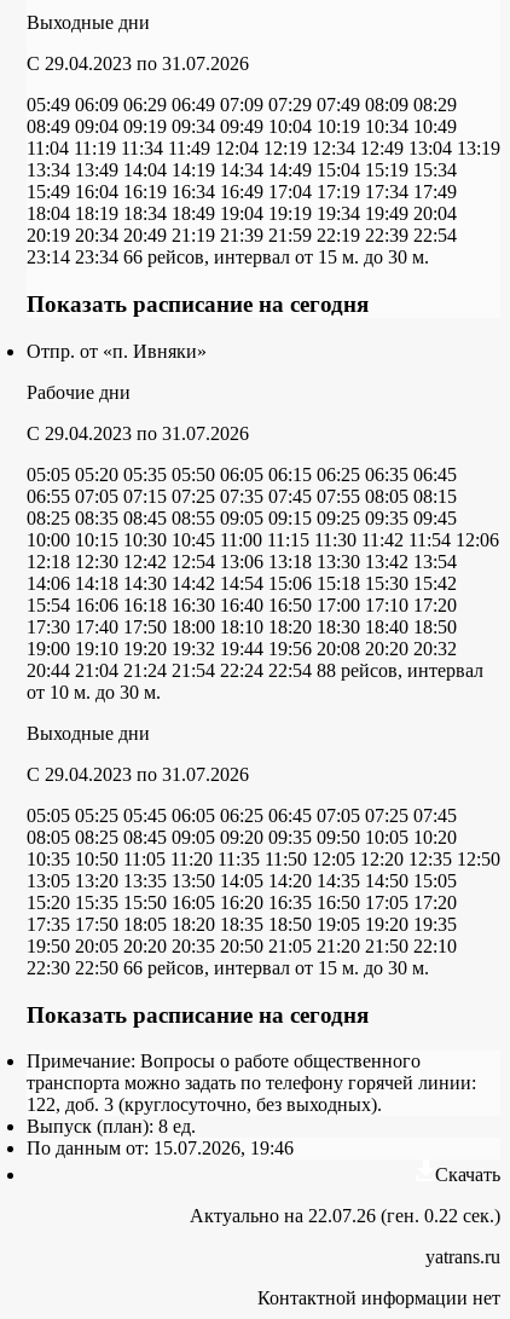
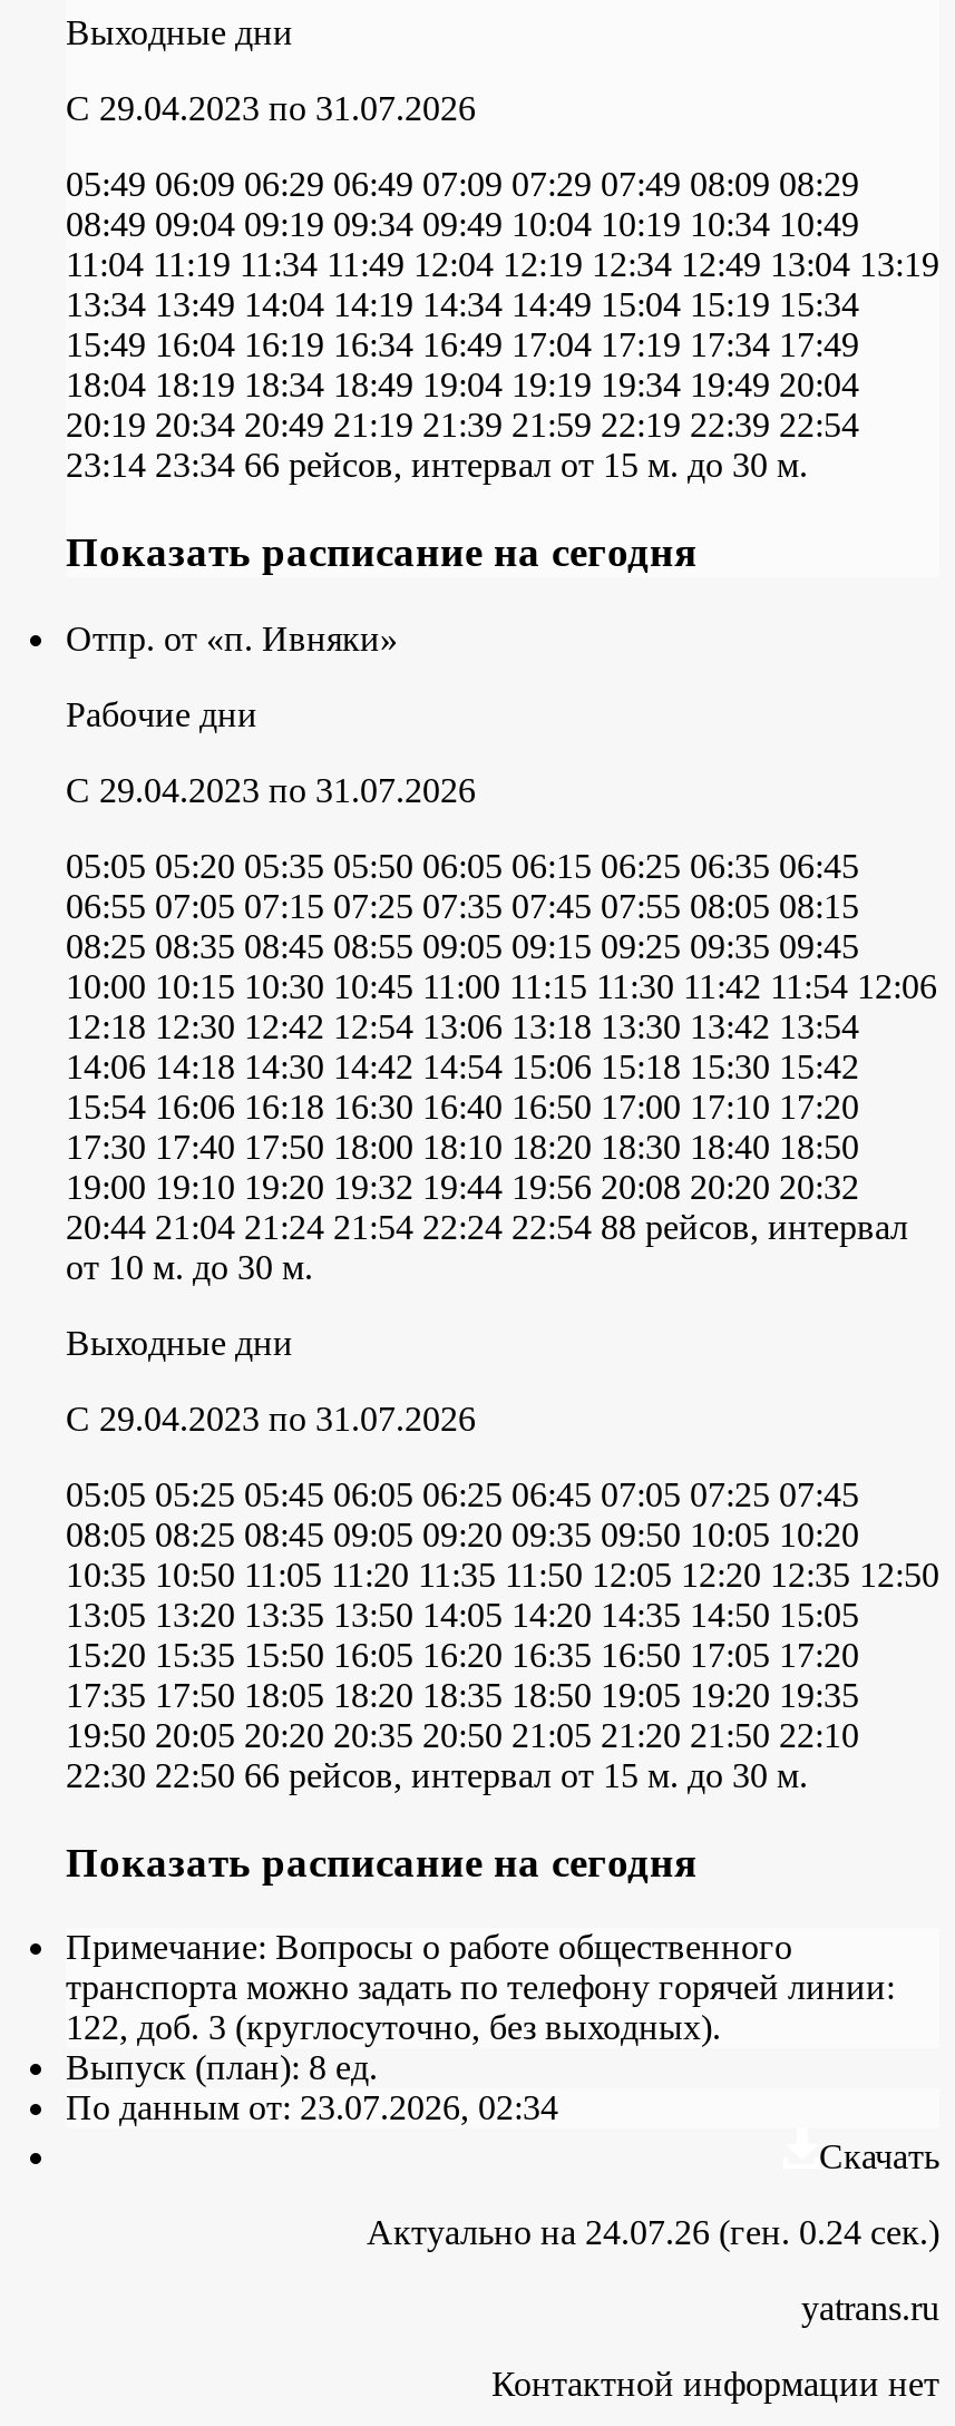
- По данным от: 15.07.2026, 19:46
+ По данным от: 23.07.2026, 02:34

- Актуально на 22.07.26 (ген. 0.22 сек.)
+ Актуально на 24.07.26 (ген. 0.24 сек.)
